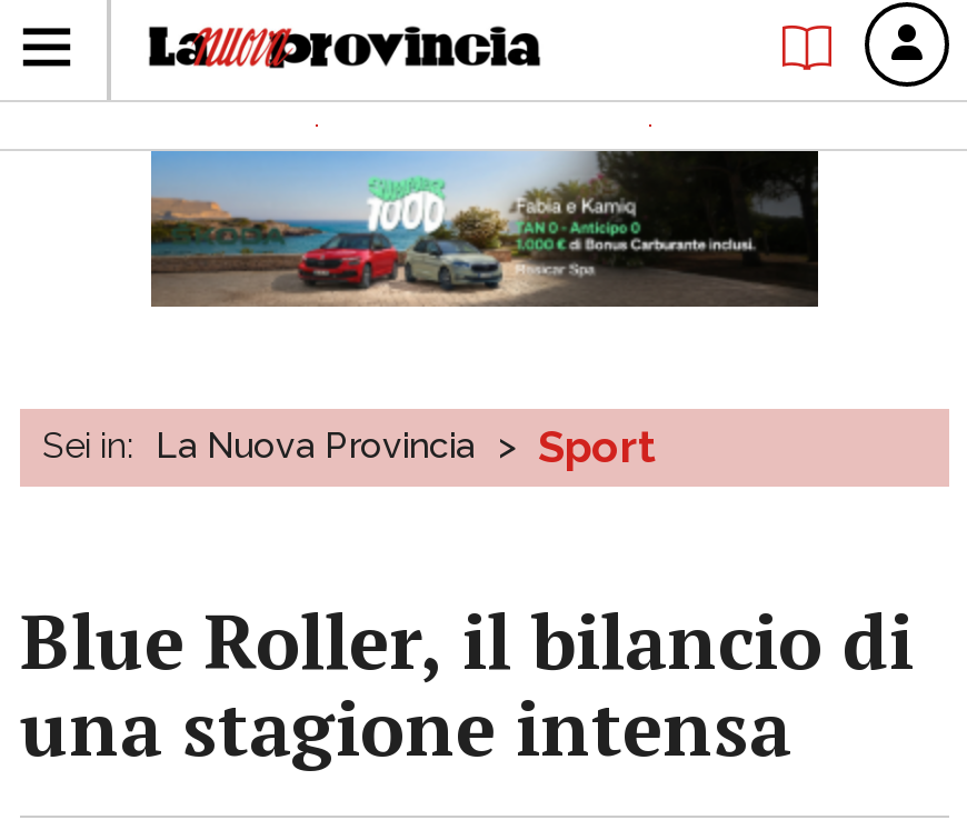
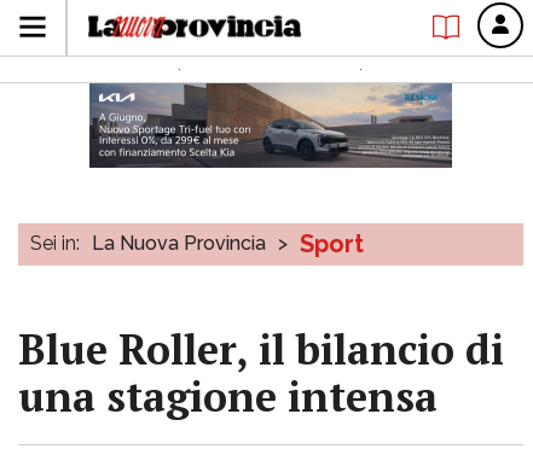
- [image]
+ [image]
